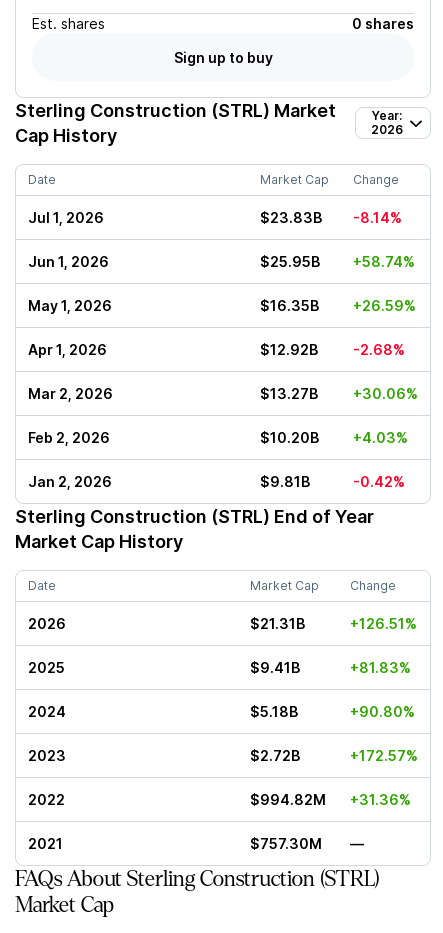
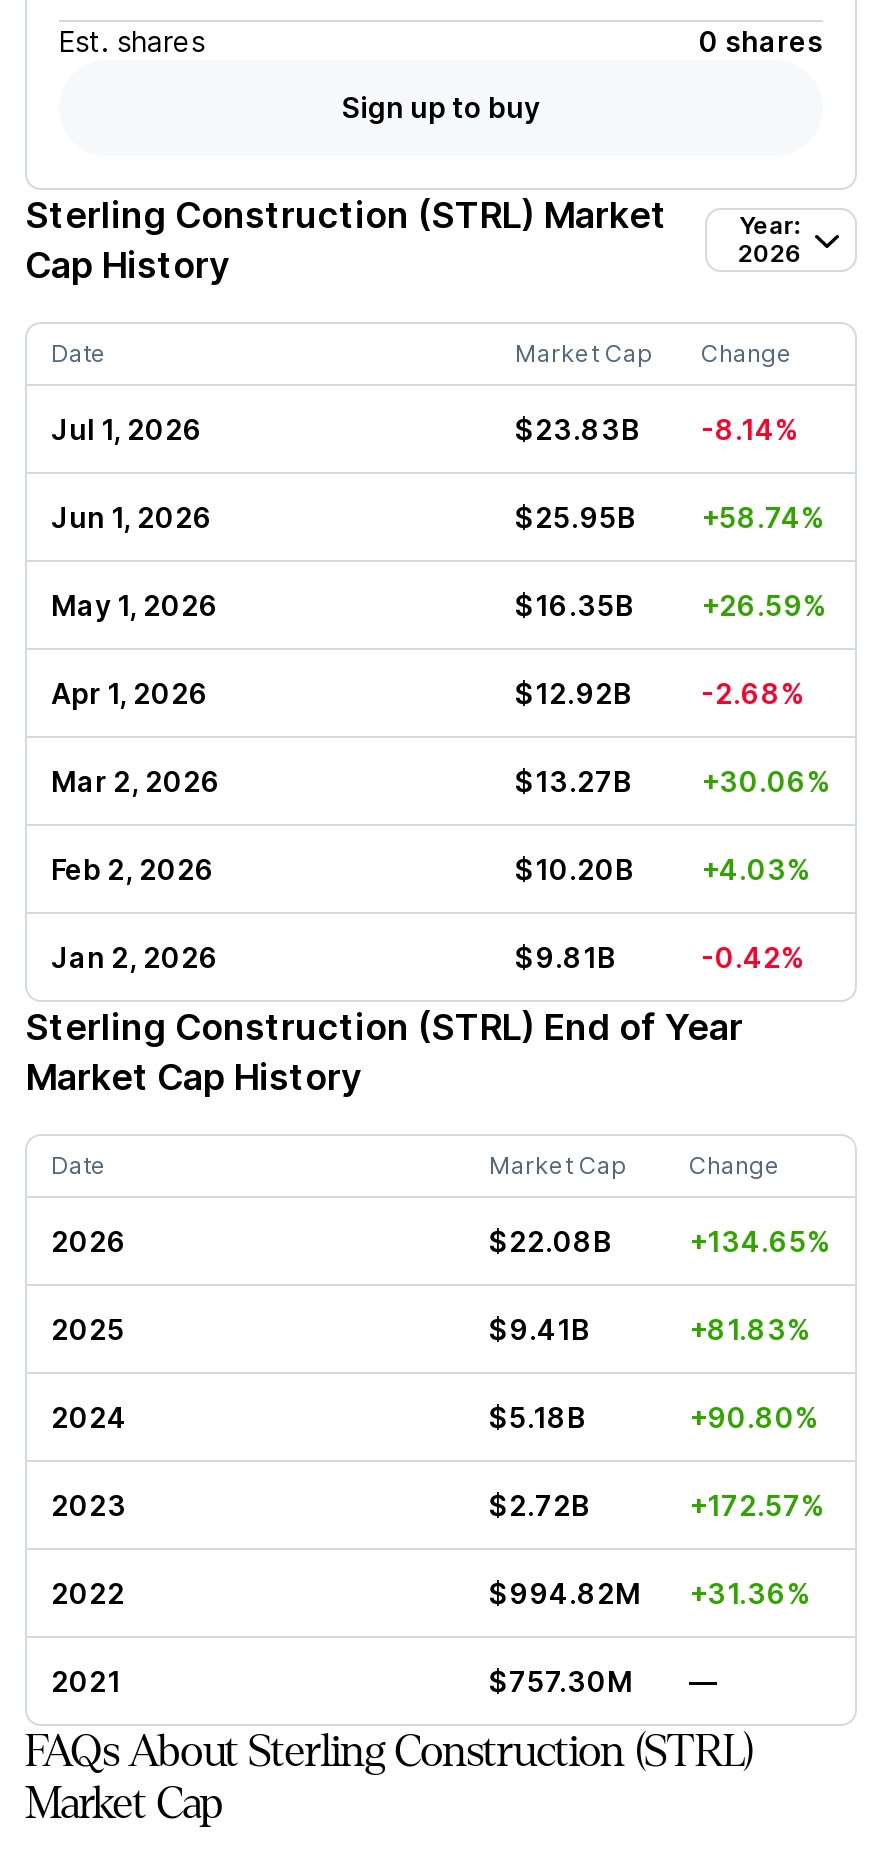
- $21.31B
- +126.51%
+ $22.08B
+ +134.65%
